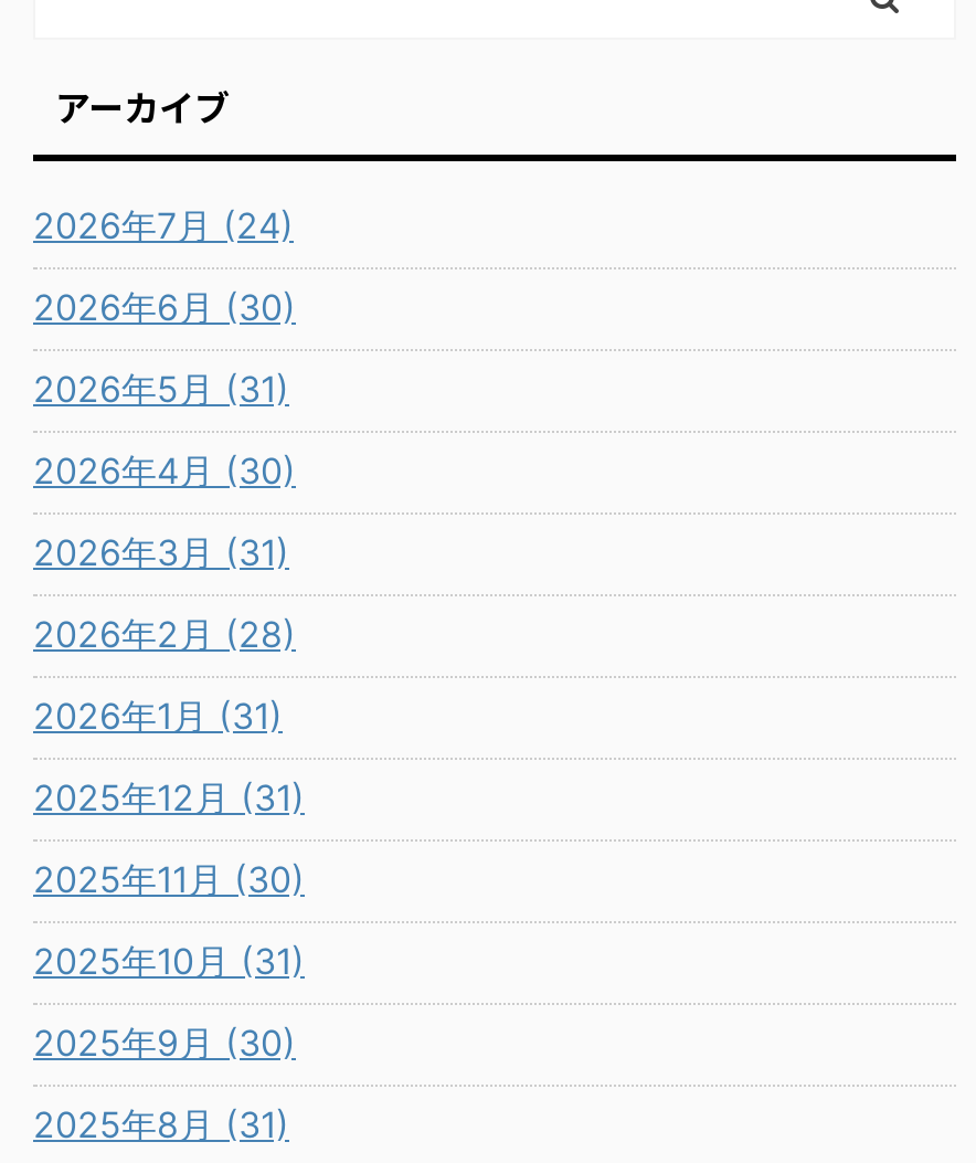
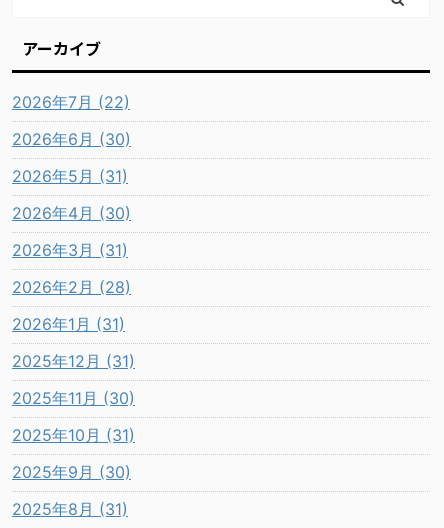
- 2026年7月 (24)
+ 2026年7月 (22)
